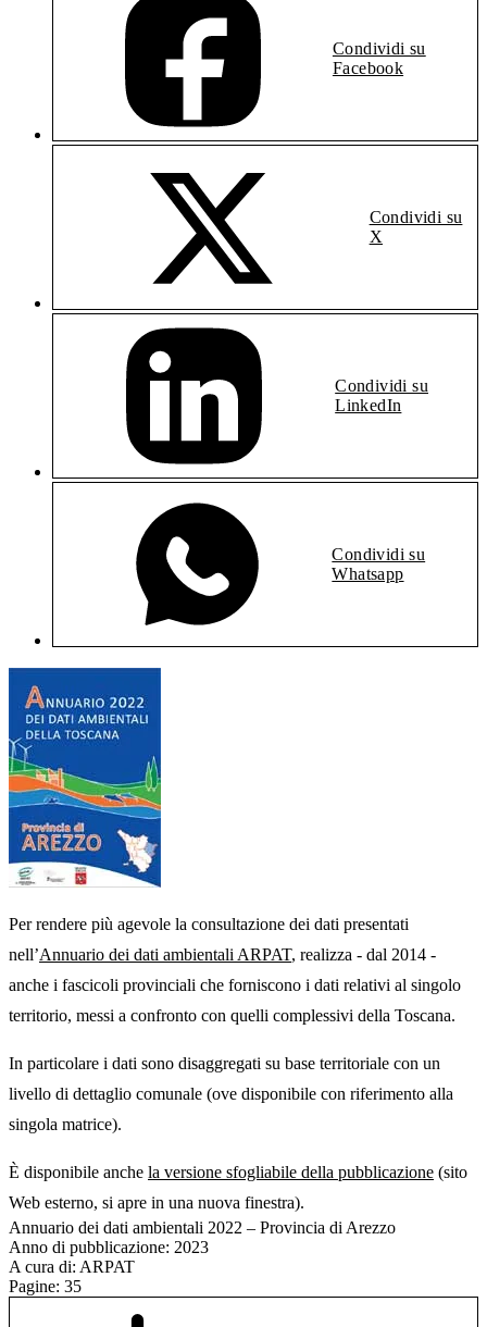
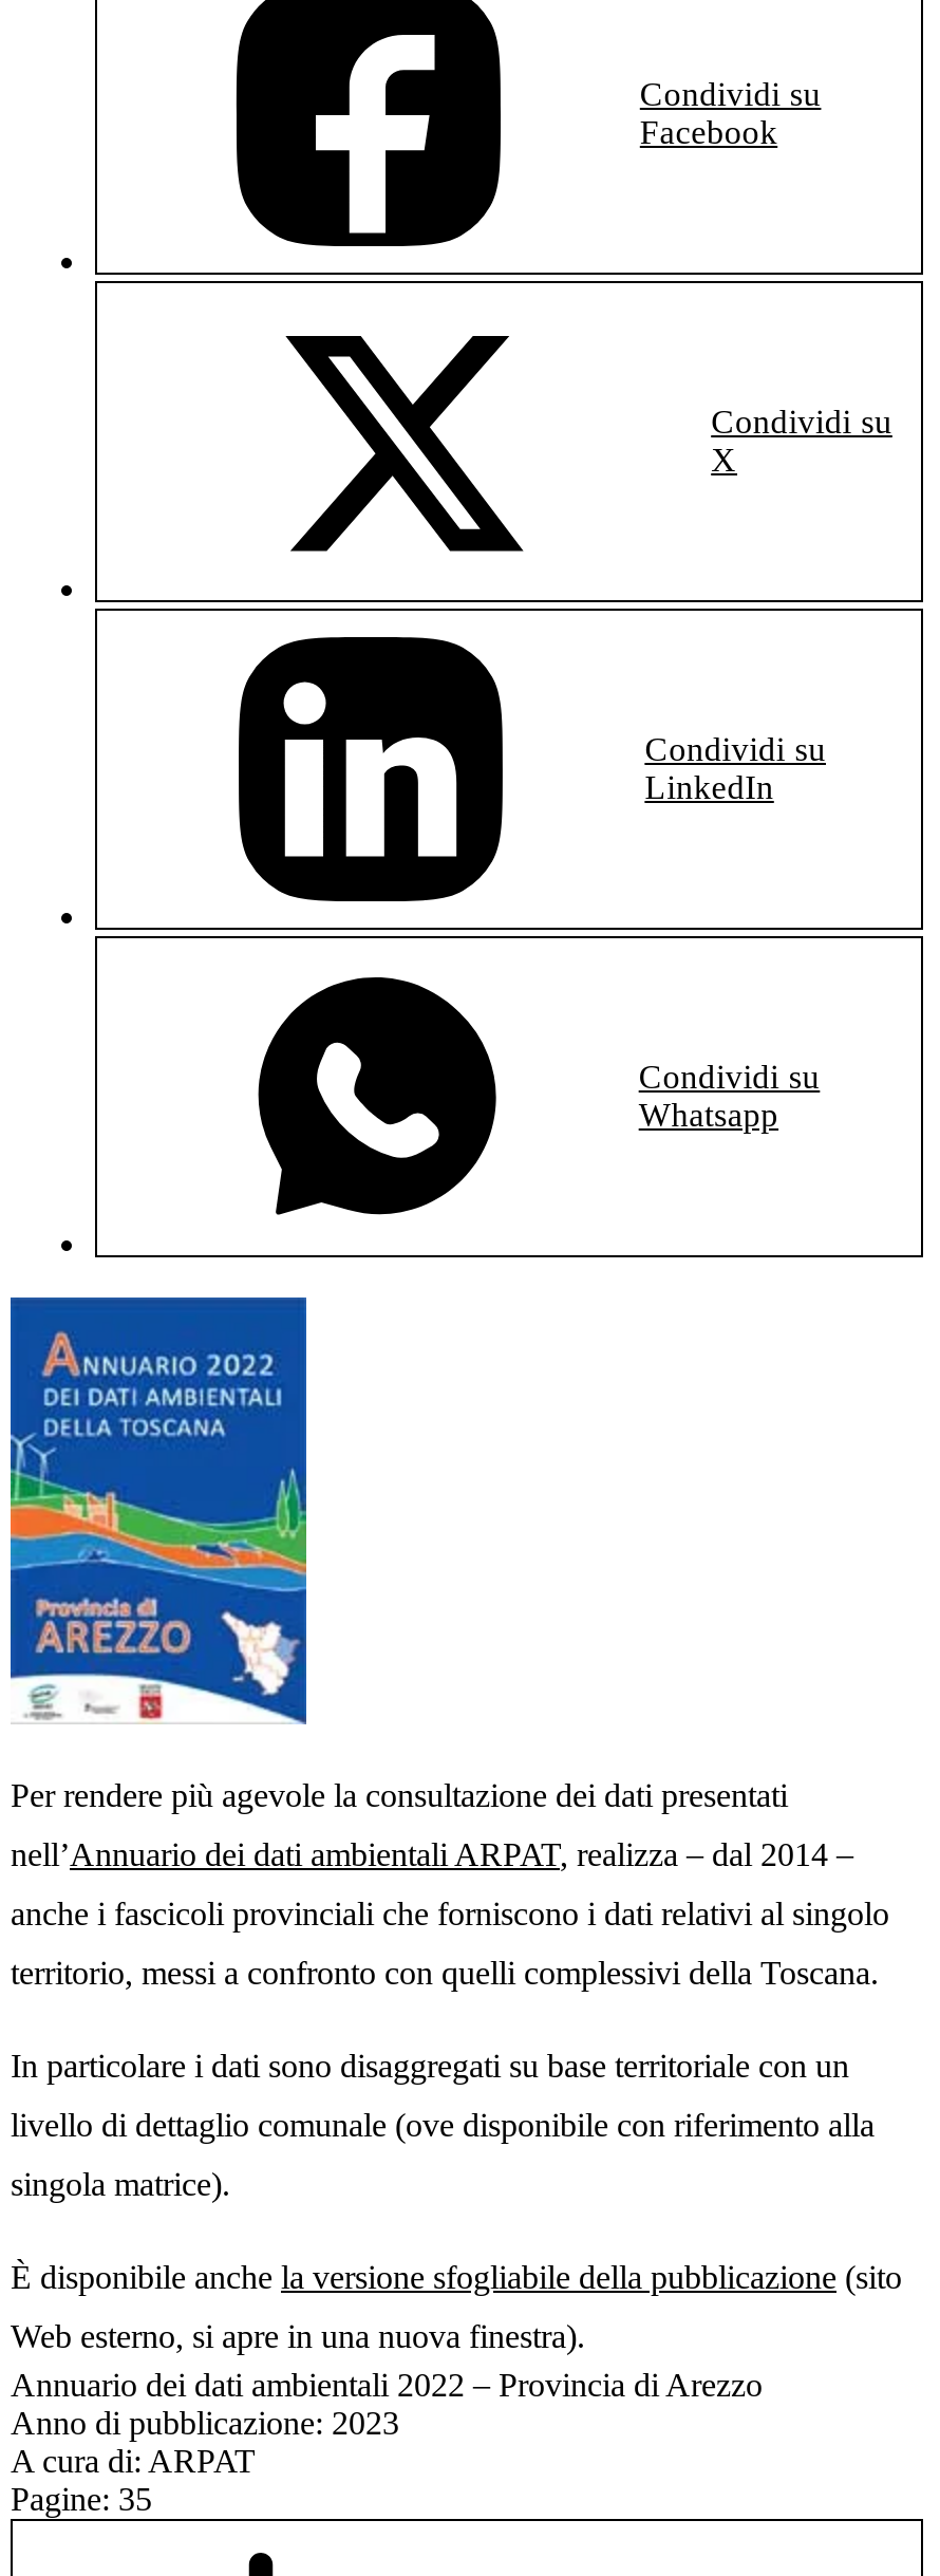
- nell’Annuario dei dati ambientali ARPAT, realizza - dal 2014 -
+ nell’Annuario dei dati ambientali ARPAT, realizza – dal 2014 –
